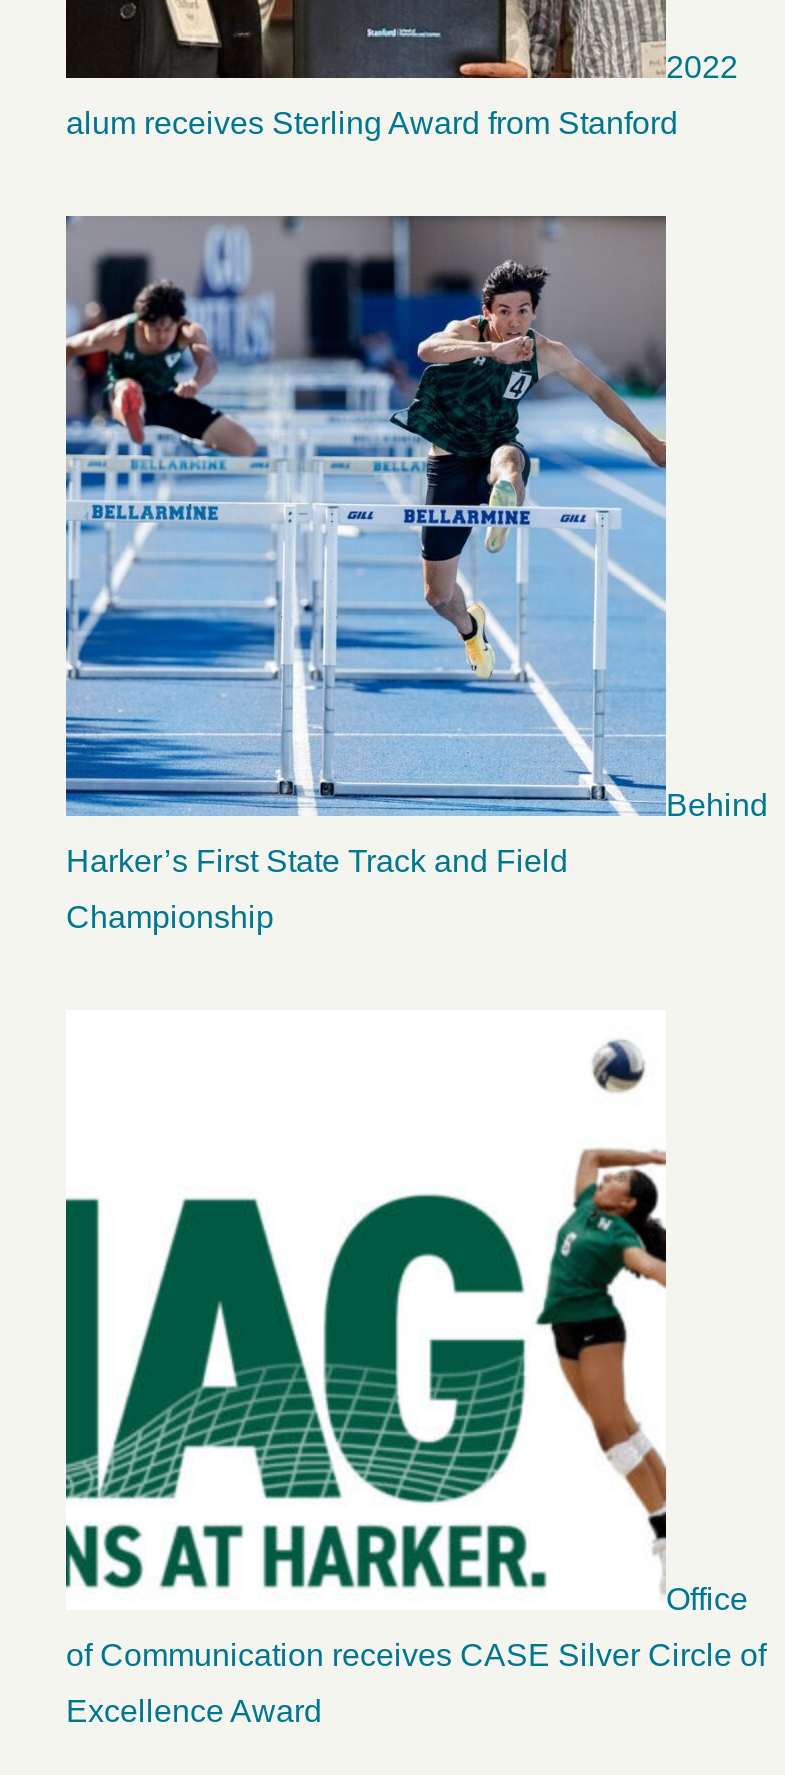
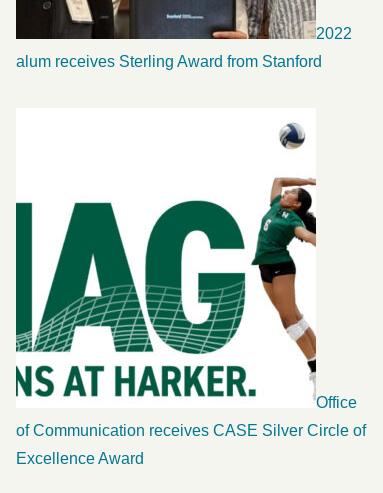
- [image]
- Behind
- Harker’s First State Track and Field
- Championship
